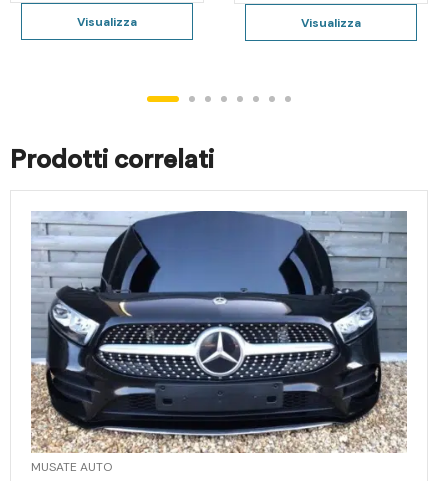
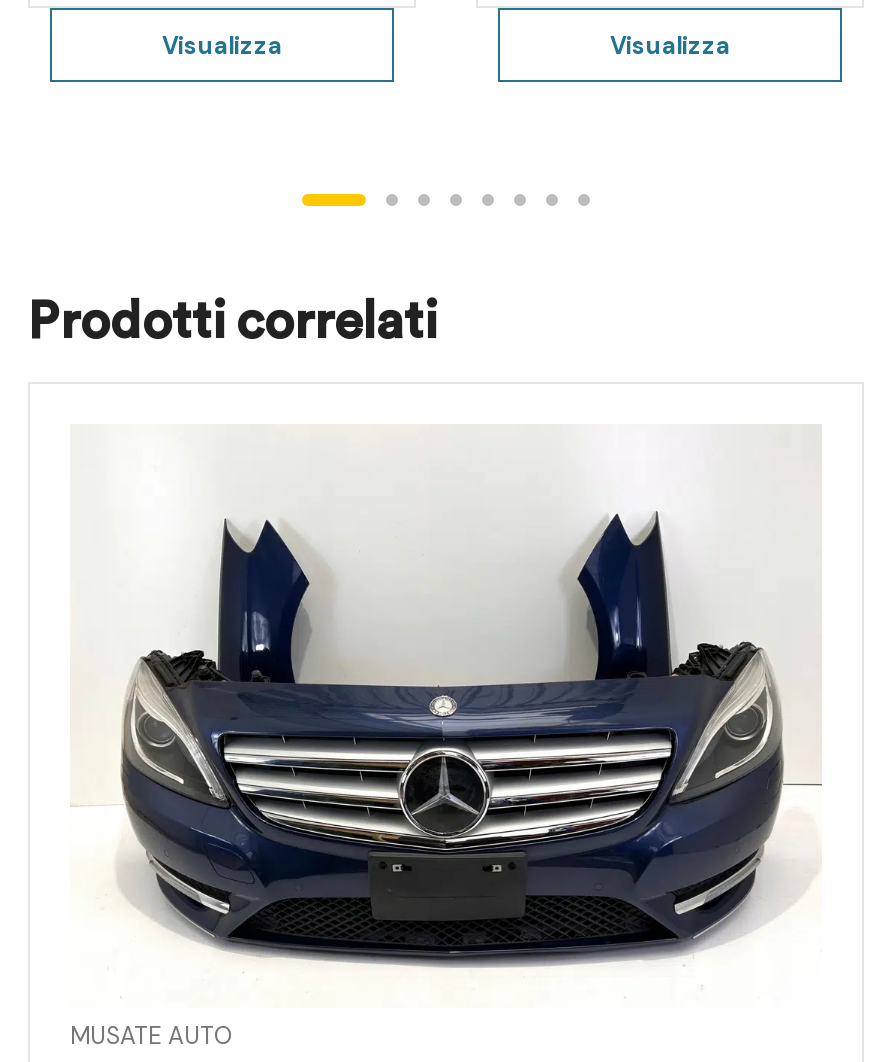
- [image]
+ [image]
